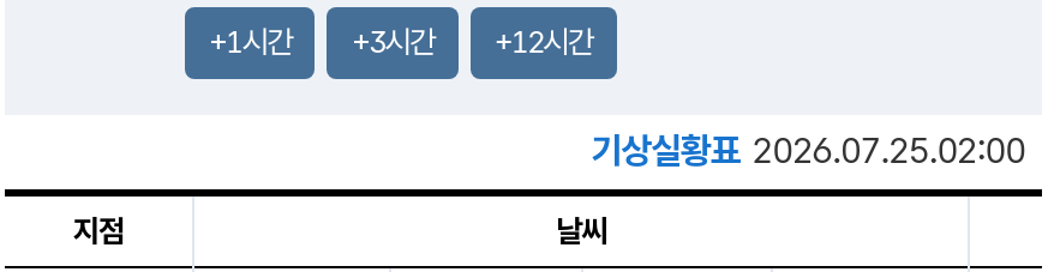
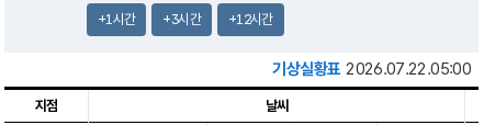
- 기상실황표 2026.07.25.02:00
+ 기상실황표 2026.07.22.05:00
